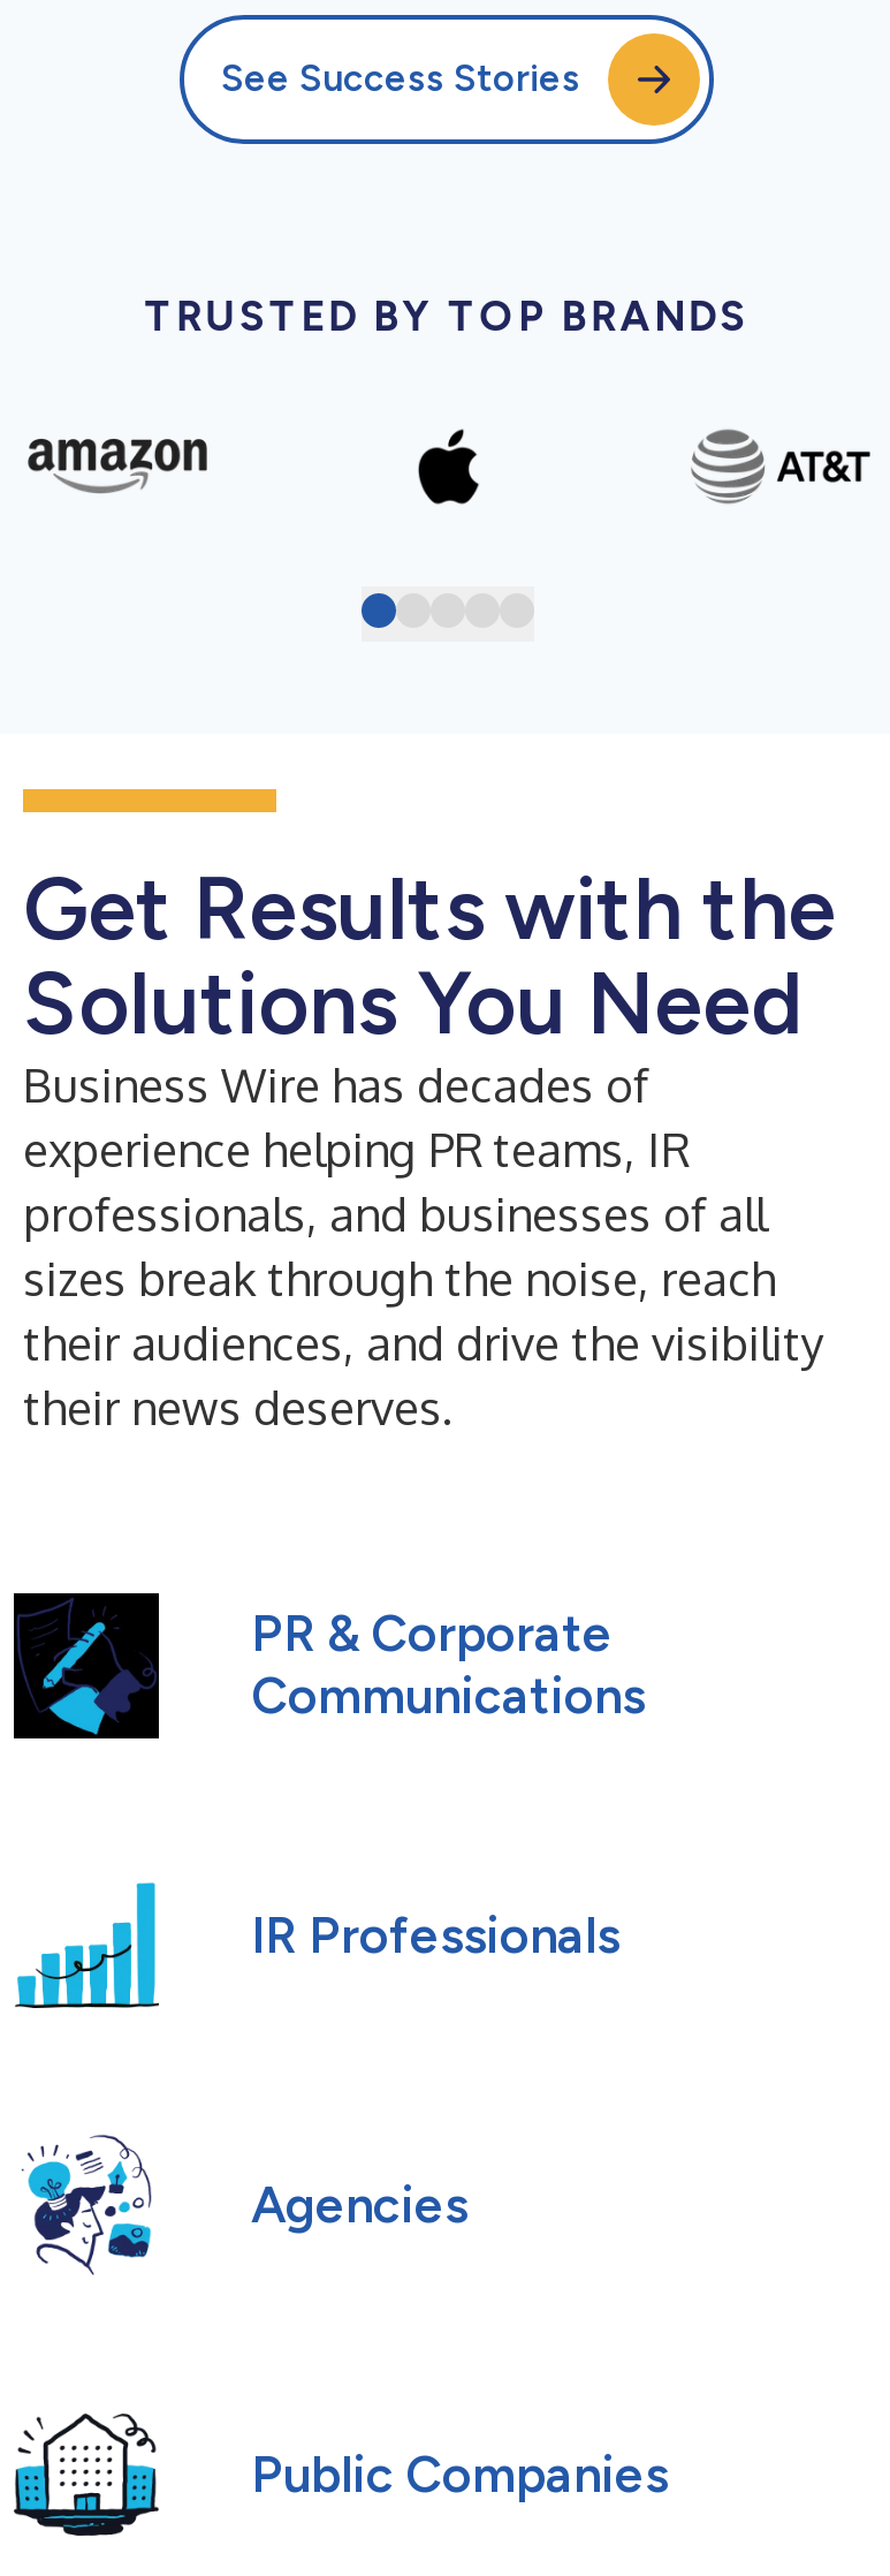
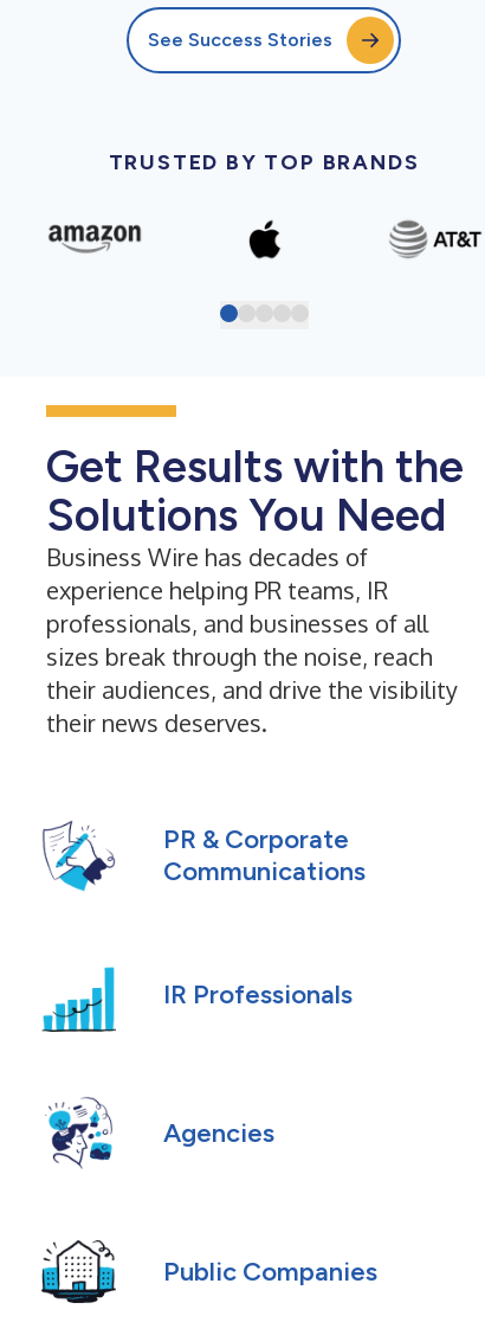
- [image]
+ [image]
